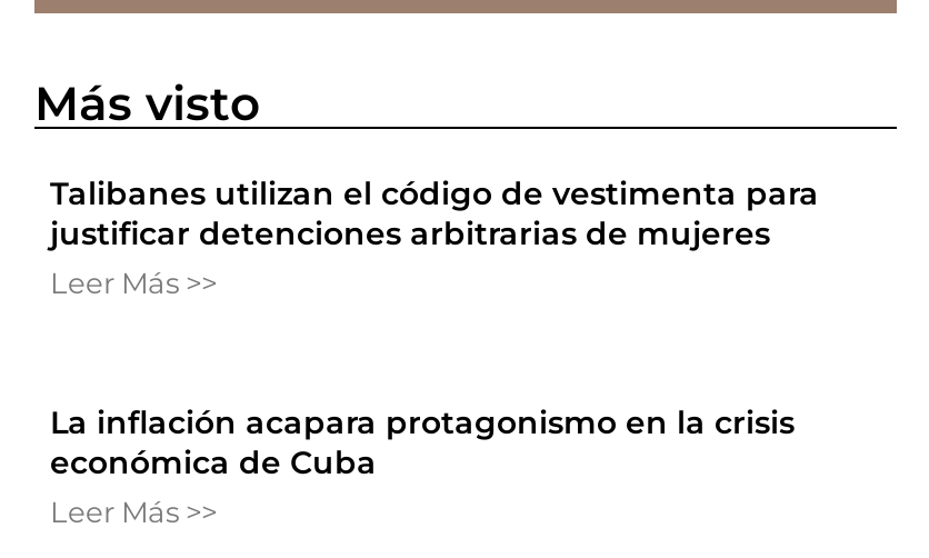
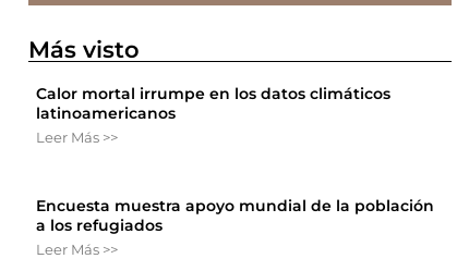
- Talibanes utilizan el código de vestimenta para
- justificar detenciones arbitrarias de mujeres
+ Calor mortal irrumpe en los datos climáticos
+ latinoamericanos

- La inflación acapara protagonismo en la crisis
- económica de Cuba
+ Encuesta muestra apoyo mundial de la población
+ a los refugiados
